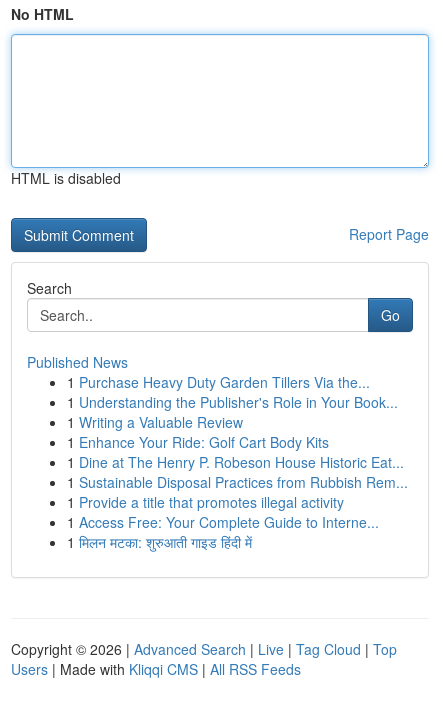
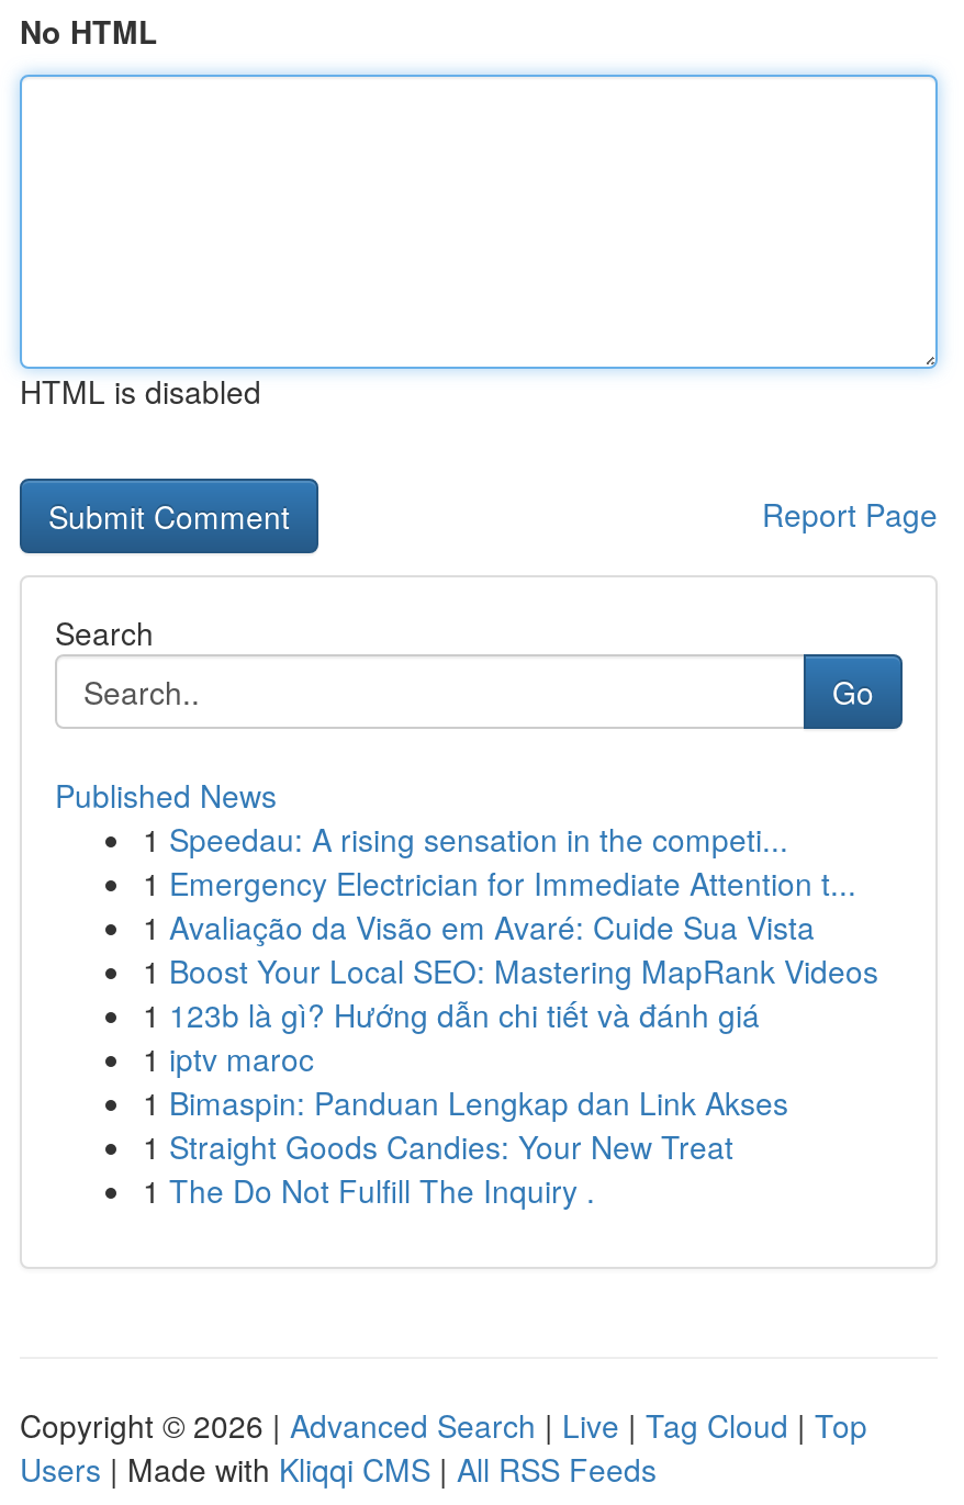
- 1 Purchase Heavy Duty Garden Tillers Via the...
- 1 Understanding the Publisher's Role in Your Book...
- 1 Writing a Valuable Review
- 1 Enhance Your Ride: Golf Cart Body Kits
- 1 Dine at The Henry P. Robeson House Historic Eat...
- 1 Sustainable Disposal Practices from Rubbish Rem...
- 1 Provide a title that promotes illegal activity
- 1 Access Free: Your Complete Guide to Interne...
- 1 मिलन मटका: शुरुआती गाइड हिंदी में
+ 1 Speedau: A rising sensation in the competi...
+ 1 Emergency Electrician for Immediate Attention t...
+ 1 Avaliação da Visão em Avaré: Cuide Sua Vista
+ 1 Boost Your Local SEO: Mastering MapRank Videos
+ 1 123b là gì? Hướng dẫn chi tiết và đánh giá
+ 1 iptv maroc
+ 1 Bimaspin: Panduan Lengkap dan Link Akses
+ 1 Straight Goods Candies: Your New Treat
+ 1 The Do Not Fulfill The Inquiry .
